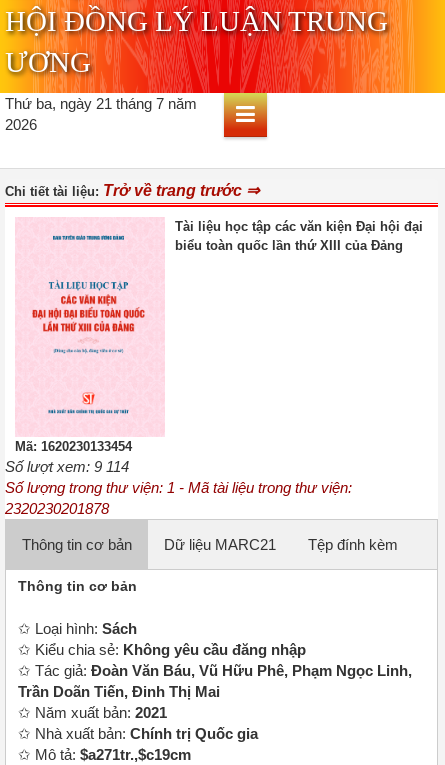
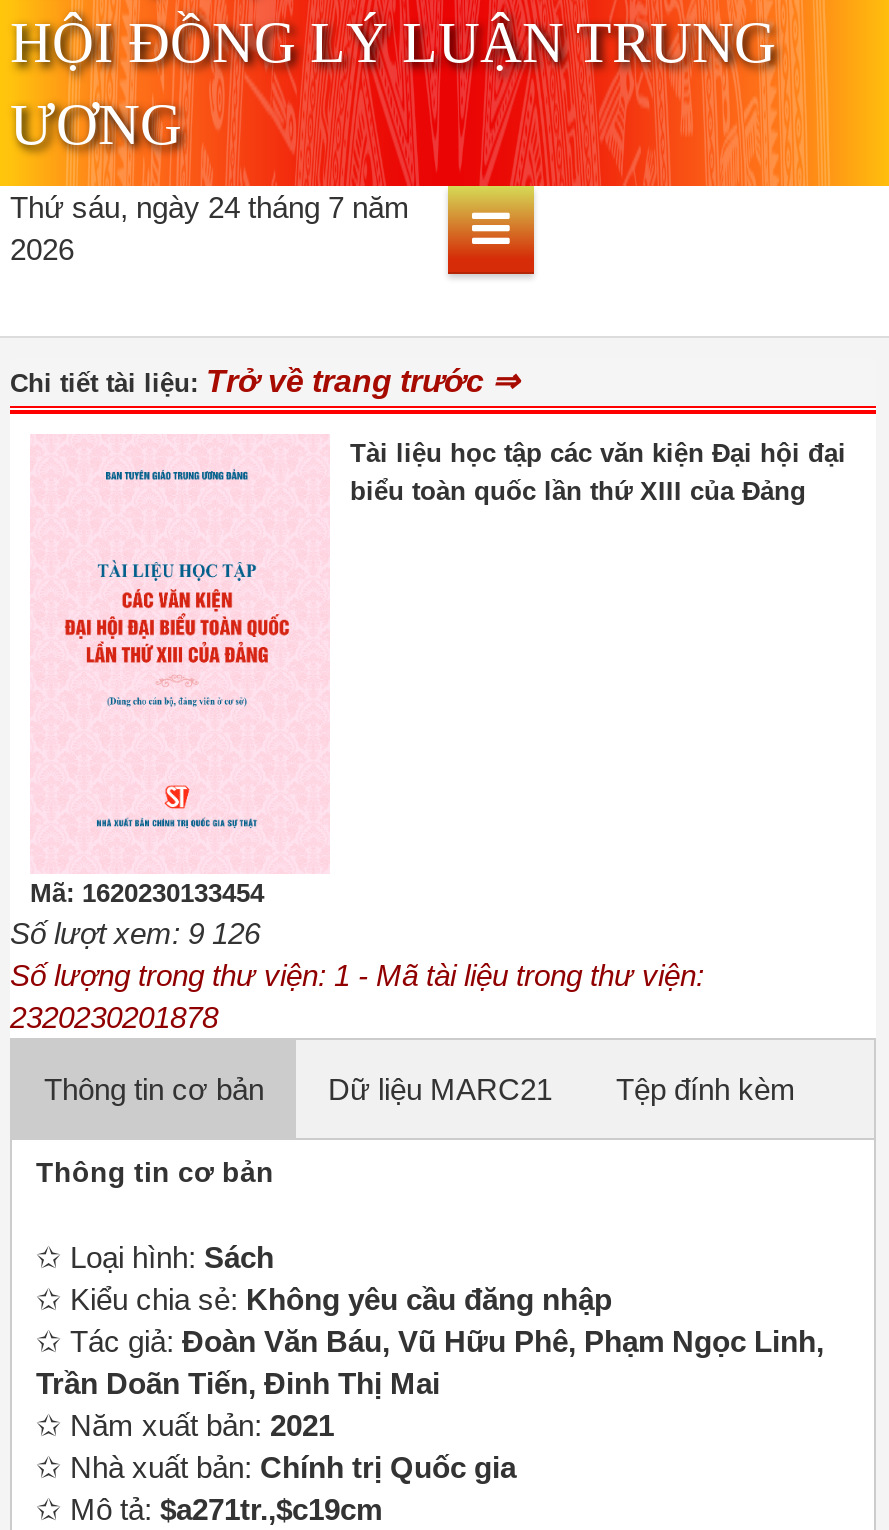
- Thứ ba, ngày 21 tháng 7 năm
+ Thứ sáu, ngày 24 tháng 7 năm

- Số lượt xem: 9 114
+ Số lượt xem: 9 126
